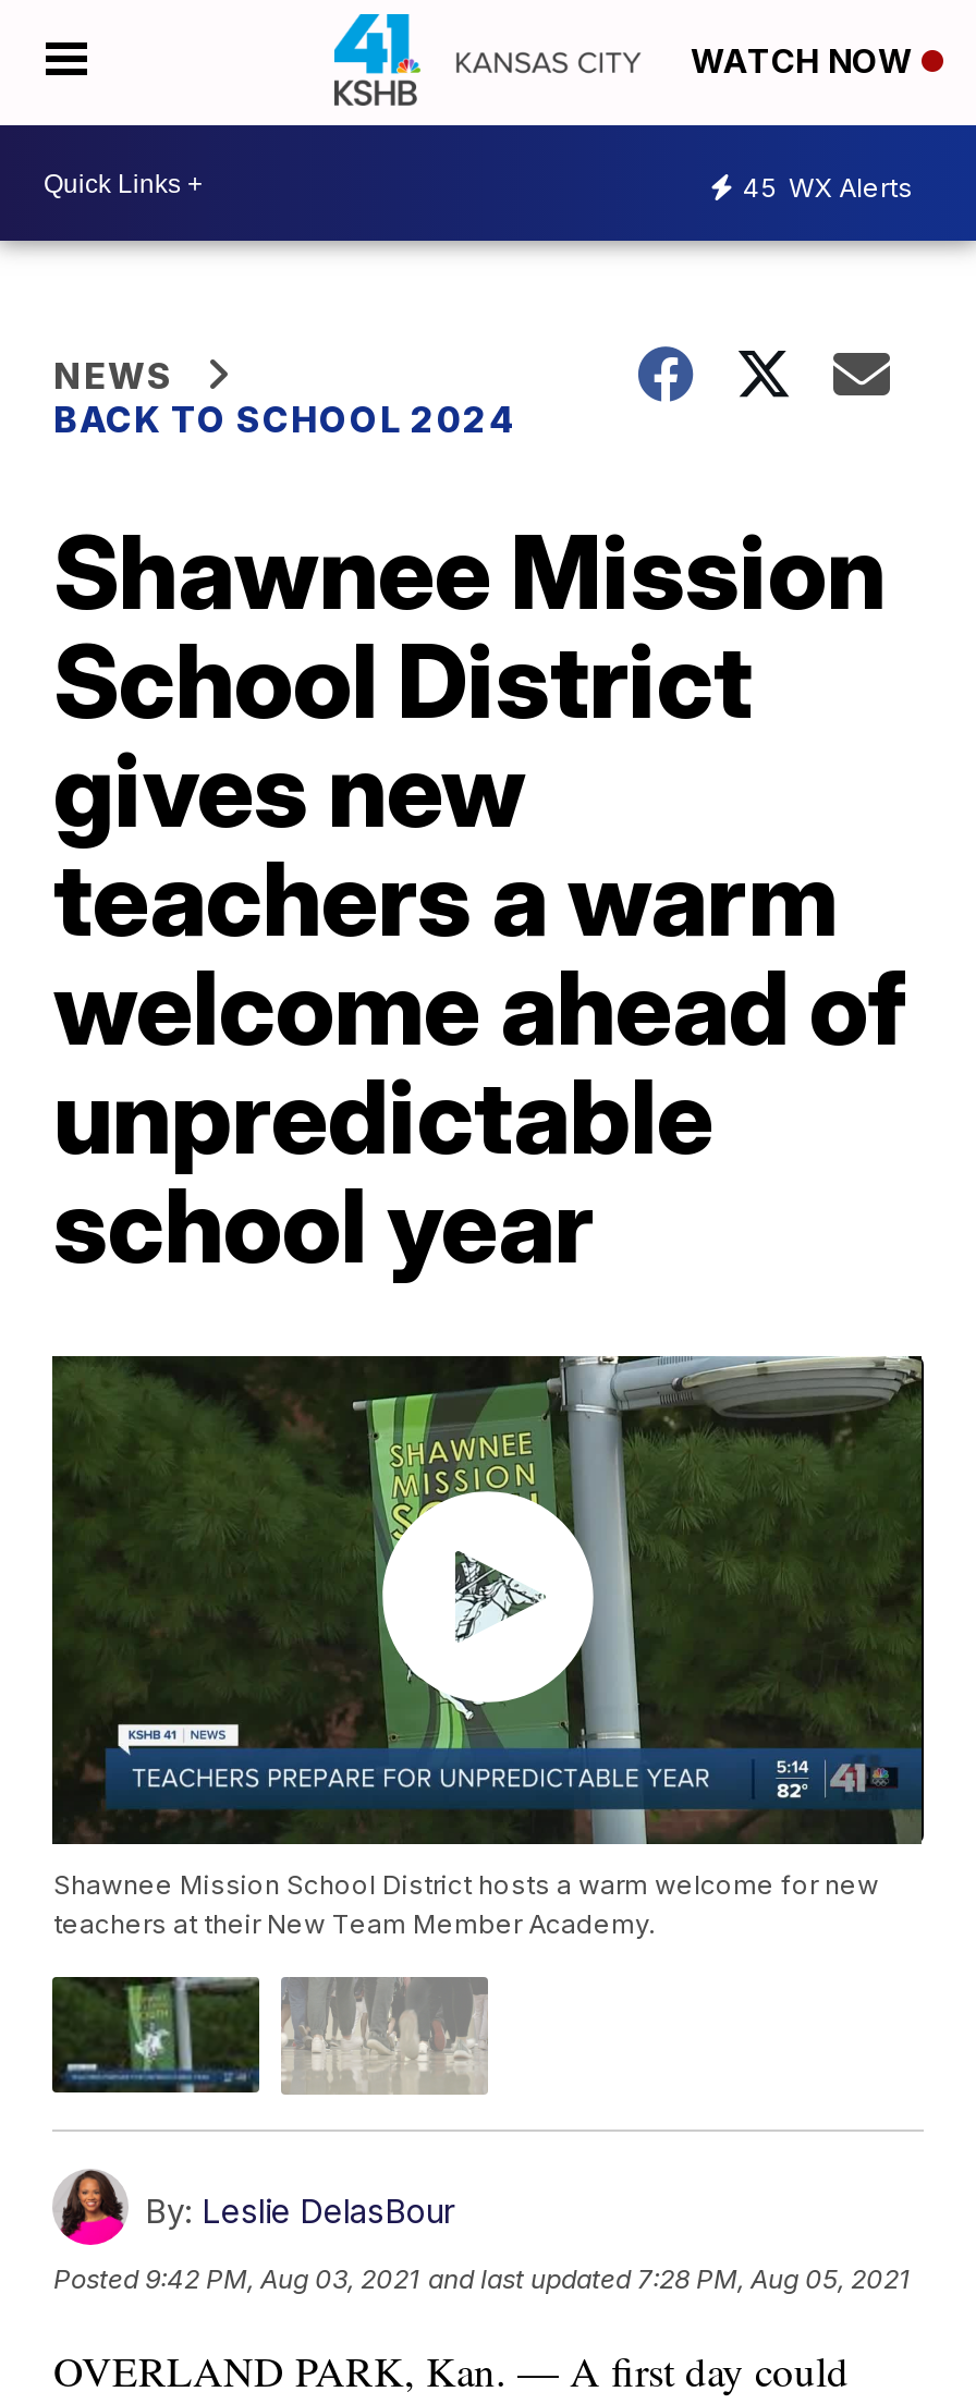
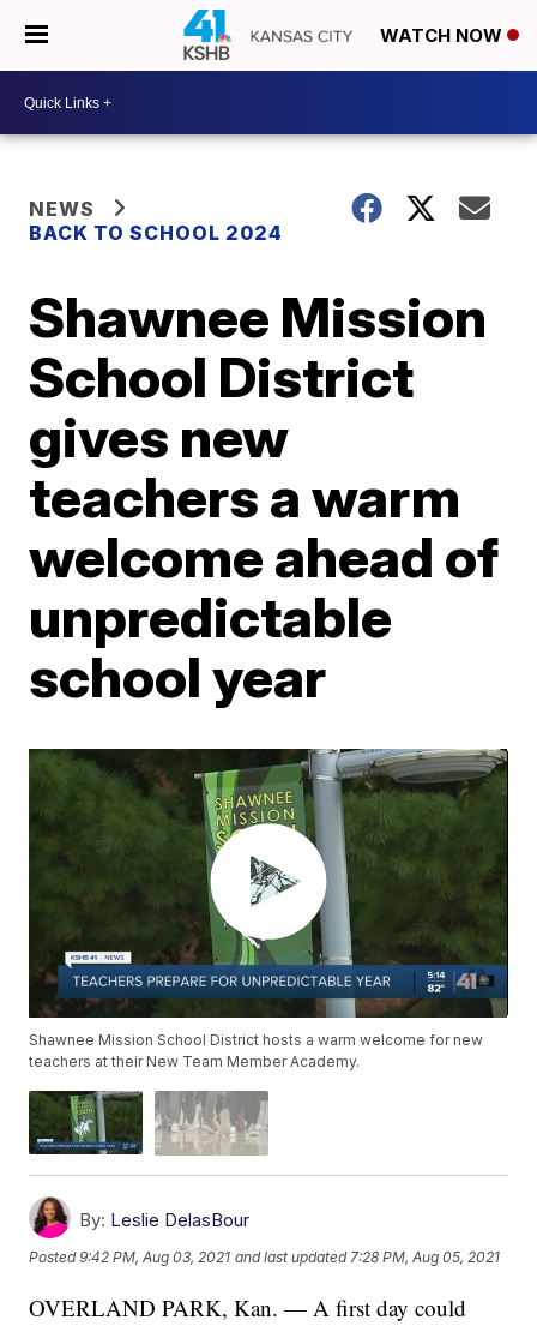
- 45 WX Alerts
